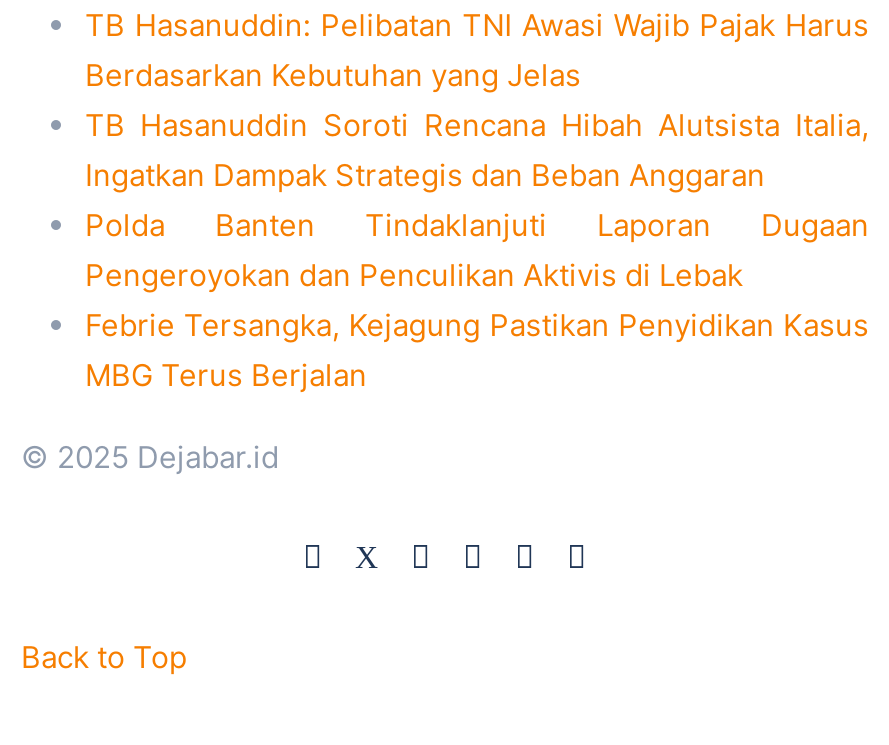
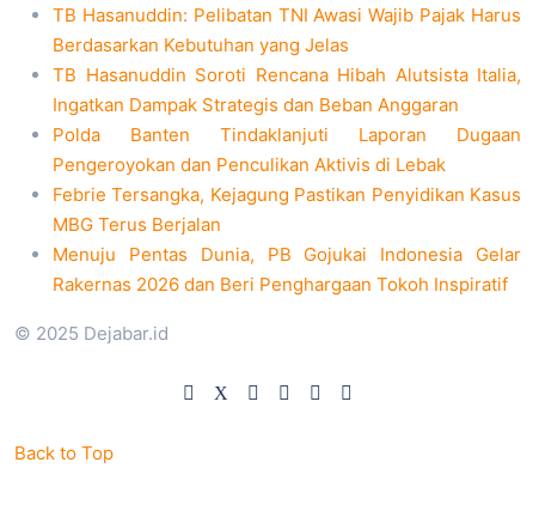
+ Menuju Pentas Dunia, PB Gojukai Indonesia Gelar
+ Rakernas 2026 dan Beri Penghargaan Tokoh Inspiratif
